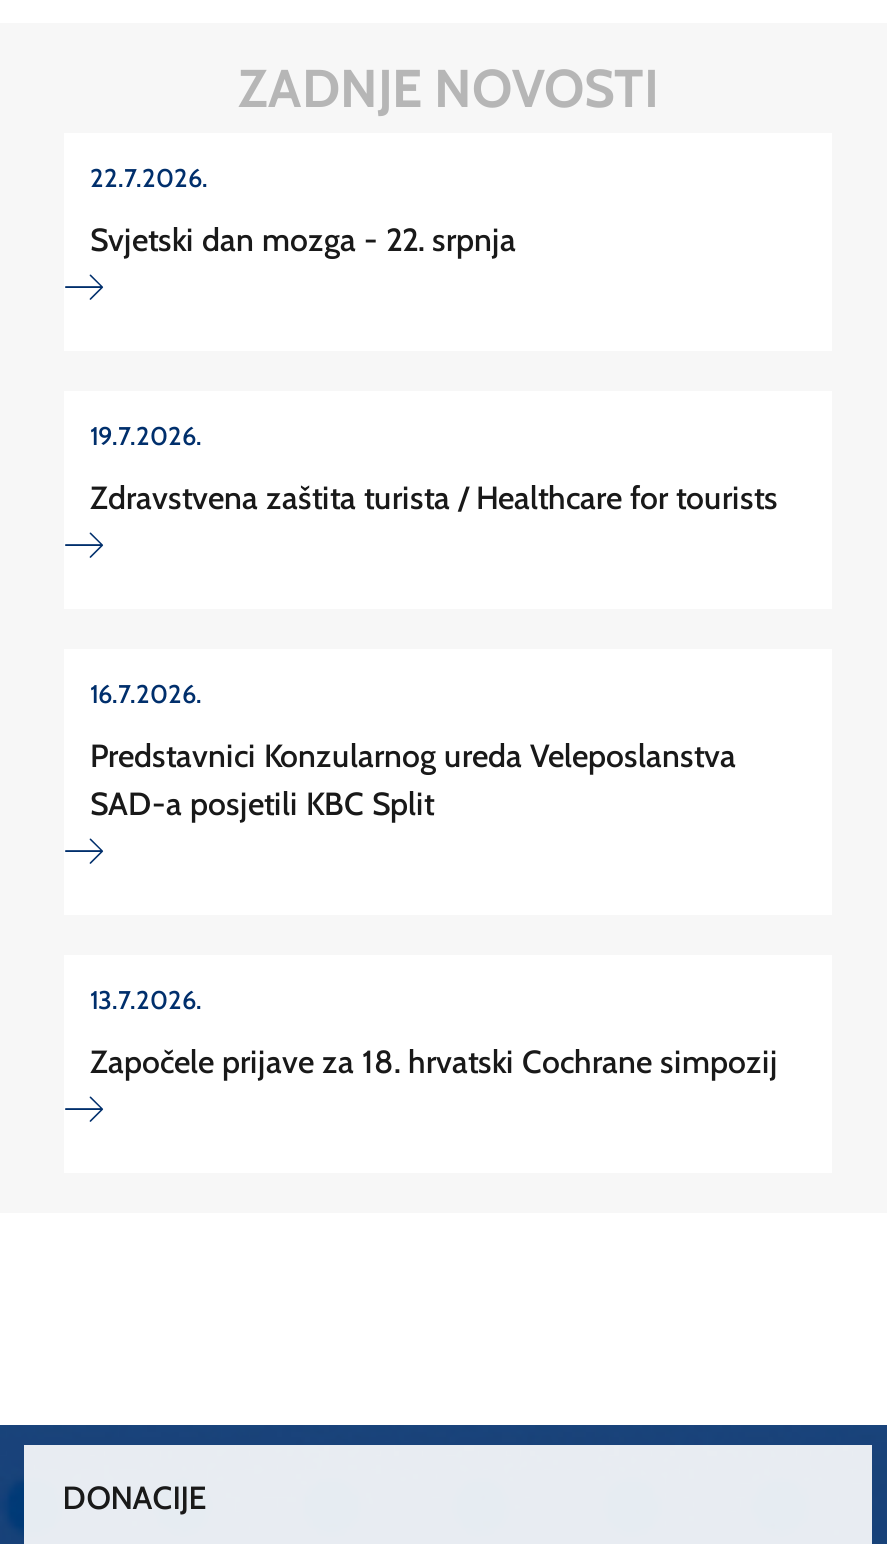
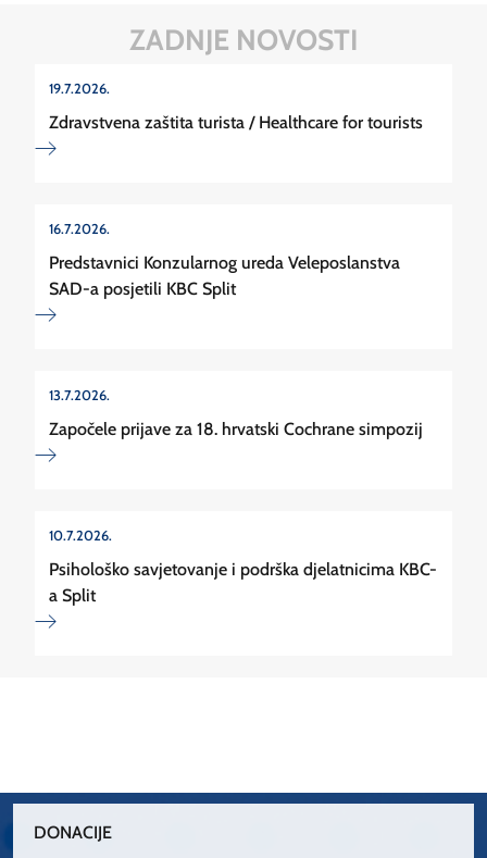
- 22.7.2026.
- Svjetski dan mozga - 22. srpnja

moved up: 19.7.2026. | Zdravstvena zaštita turista / Healthcare for tourists | 16.7.2026. | Predstavnici Konzularnog ureda Veleposlanstva | SAD-a posjetili KBC Split | 13.7.2026. | Započele prijave za 18. hrvatski Cochrane simpozij

+ 10.7.2026.
+ Psihološko savjetovanje i podrška djelatnicima KBC-
+ a Split
